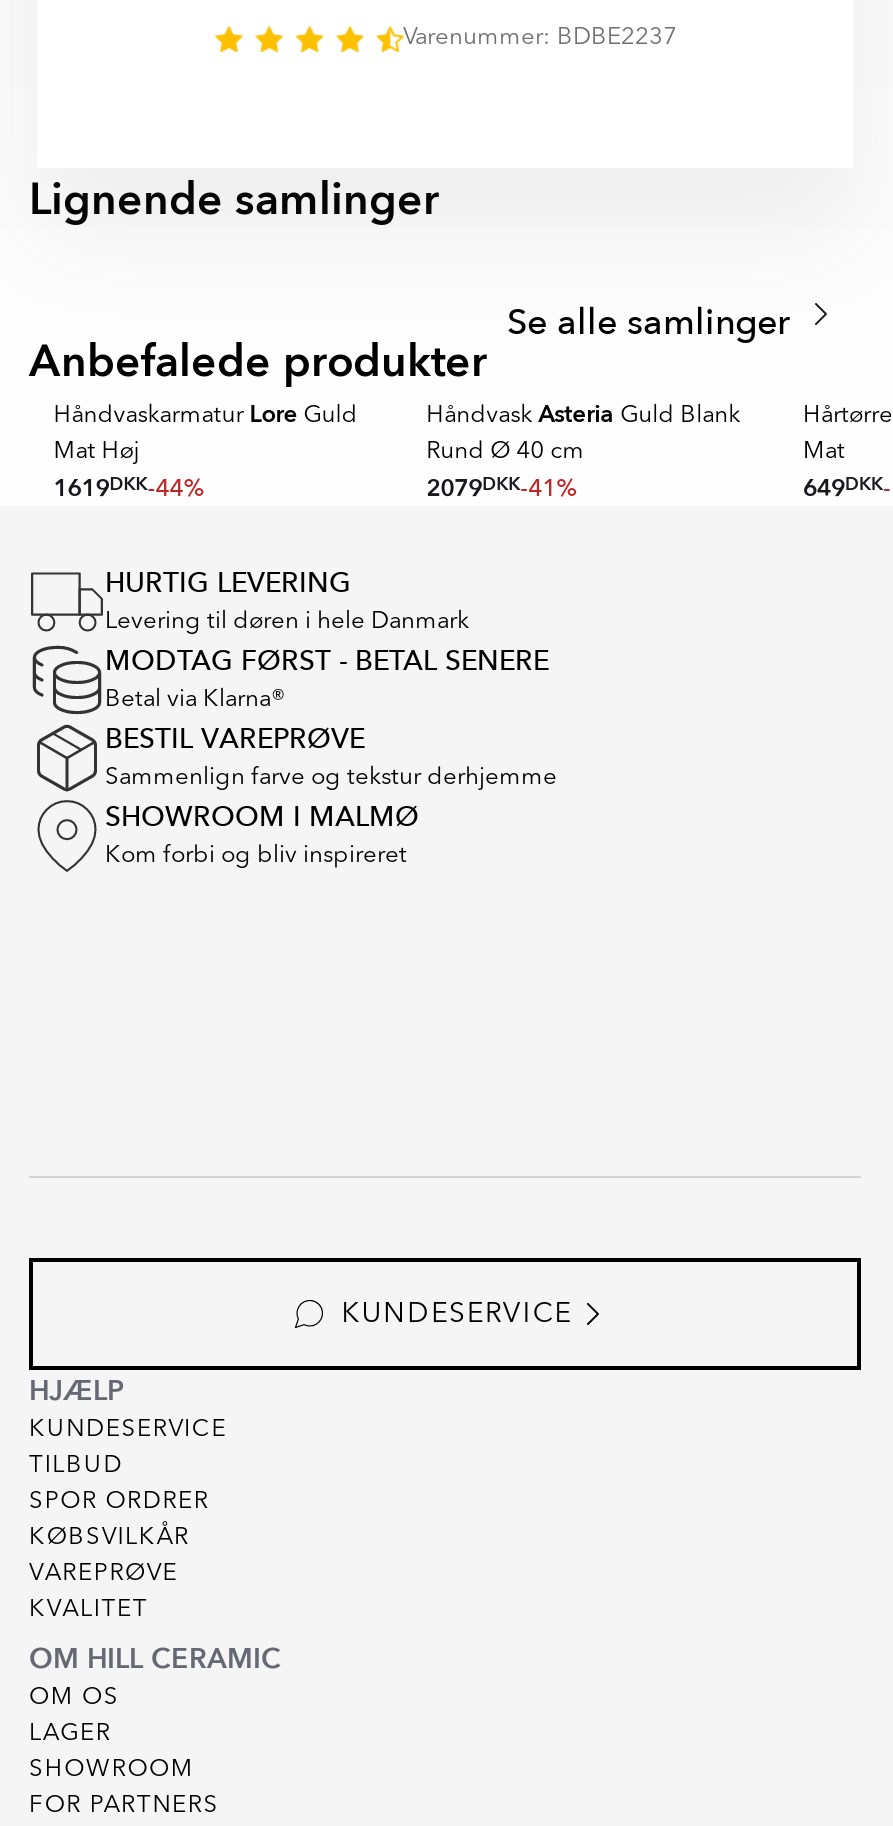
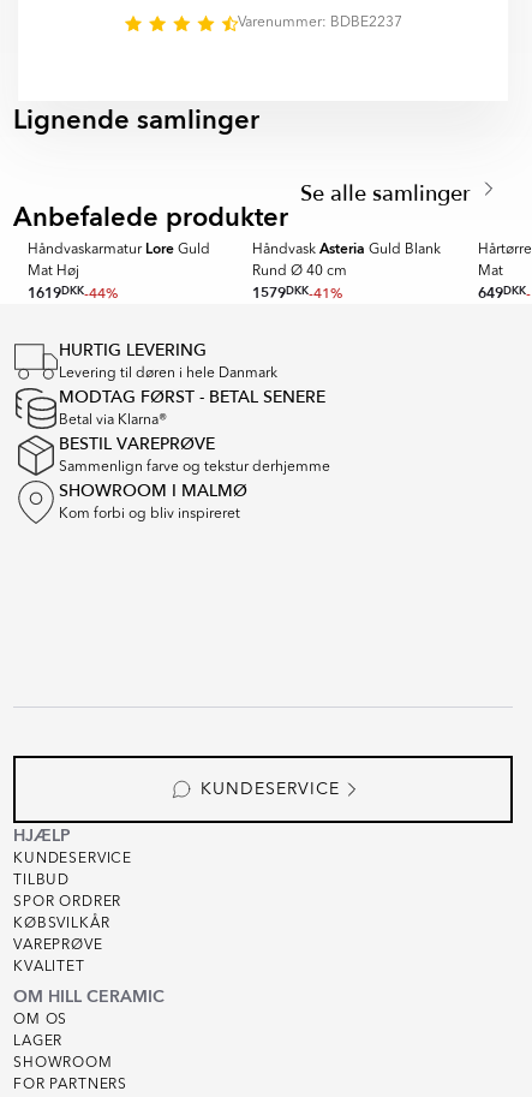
- 2079DKK-41%
+ 1579DKK-41%
